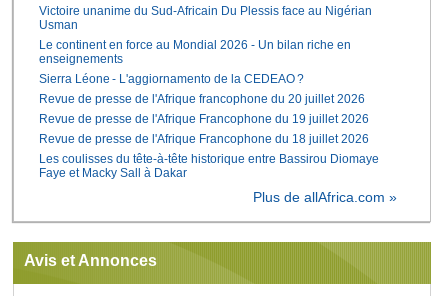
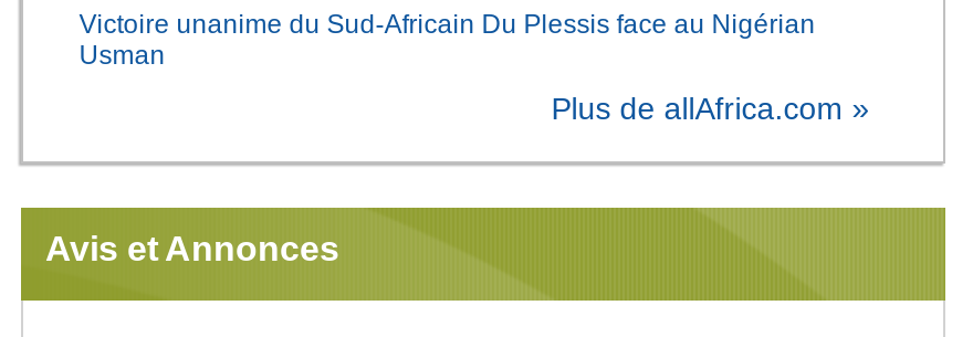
- Le continent en force au Mondial 2026 - Un bilan riche en
- enseignements
- Sierra Léone - L'aggiornamento de la CEDEAO ?
- Revue de presse de l'Afrique francophone du 20 juillet 2026
- Revue de presse de l'Afrique Francophone du 19 juillet 2026
- Revue de presse de l'Afrique Francophone du 18 juillet 2026
- Les coulisses du tête-à-tête historique entre Bassirou Diomaye
- Faye et Macky Sall à Dakar
